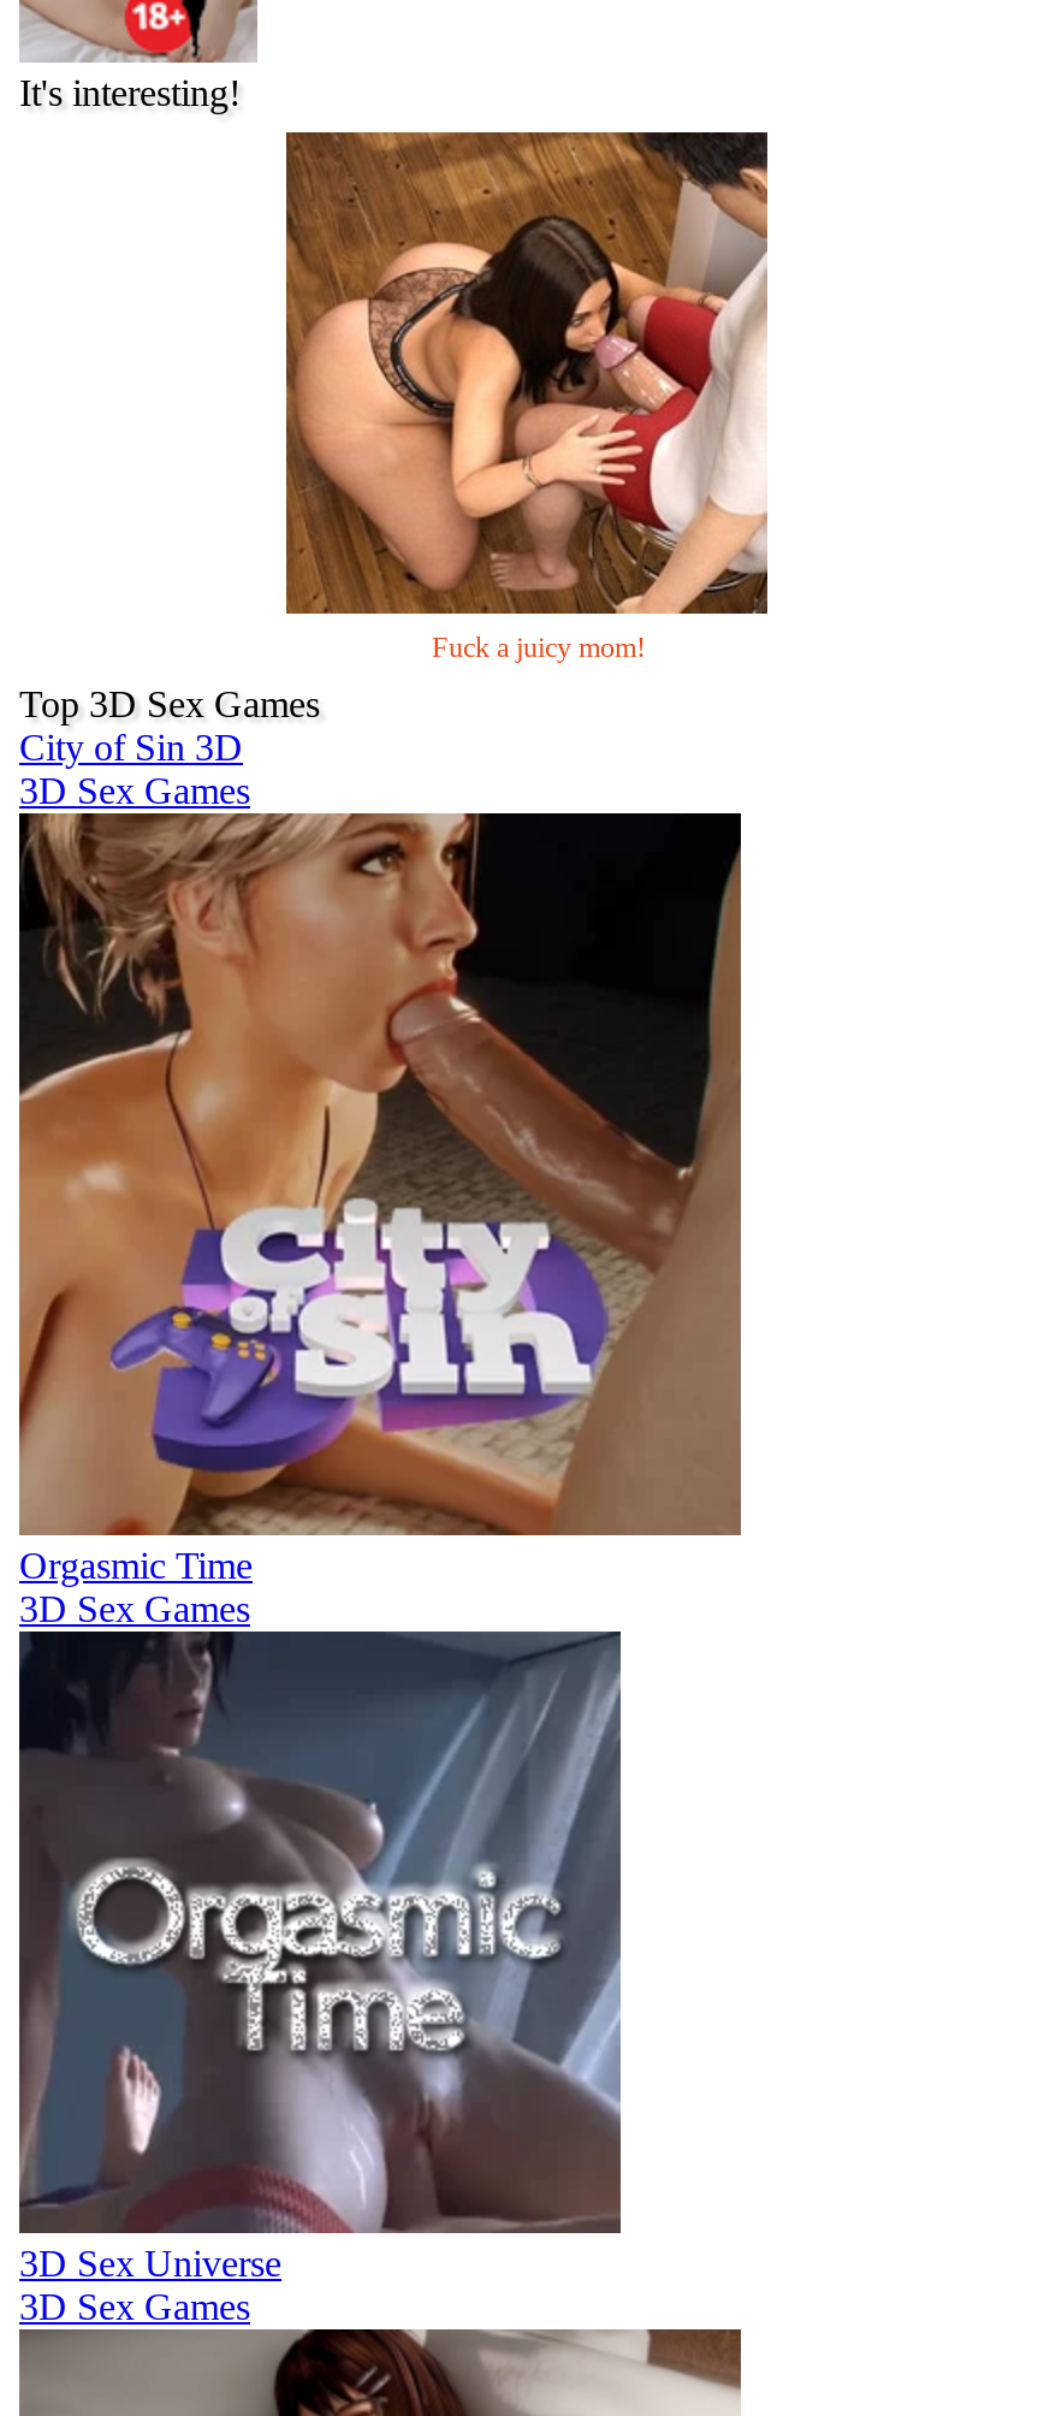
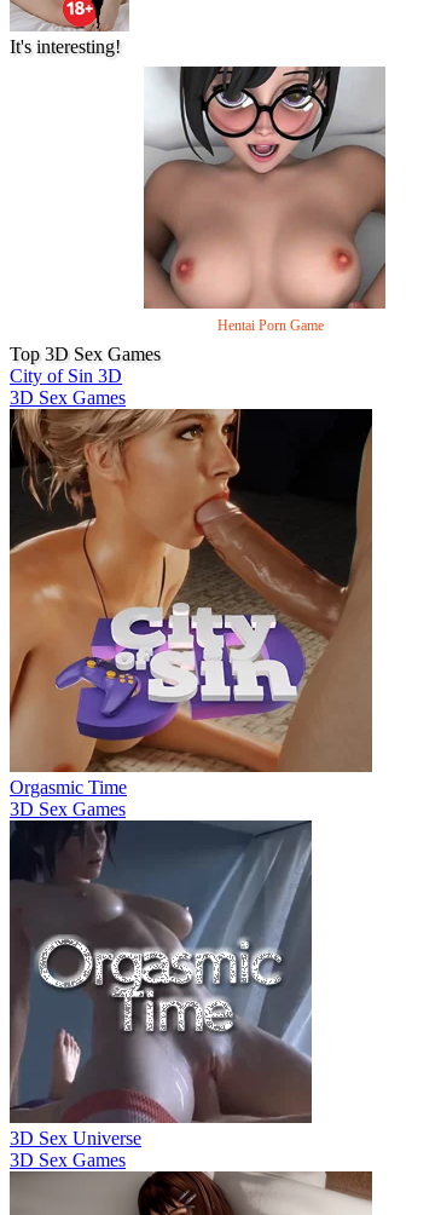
- [image]
- Fuck a juicy mom!
+ [image]
+ Hentai Porn Game
